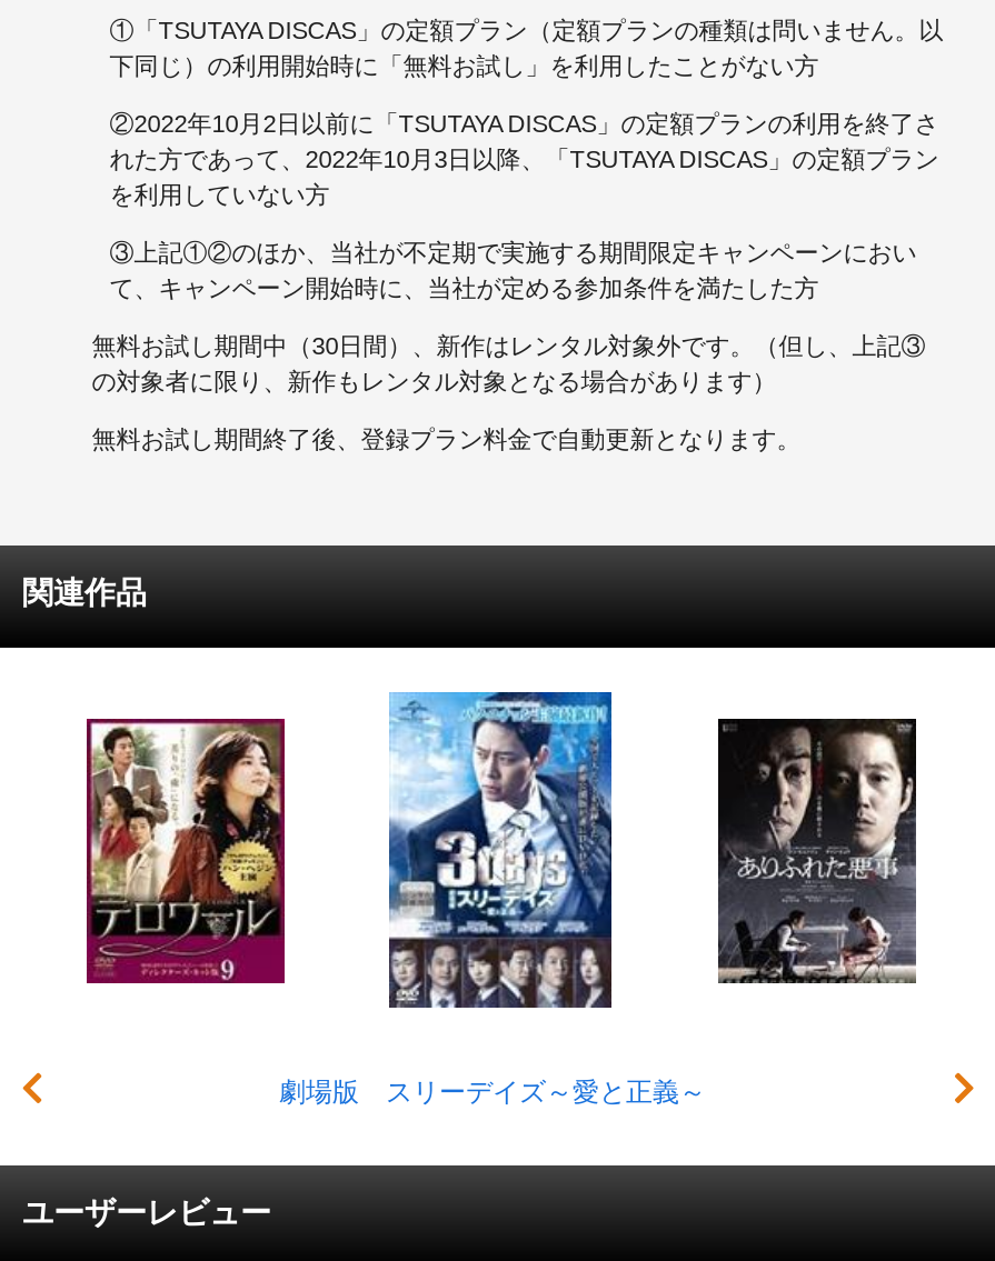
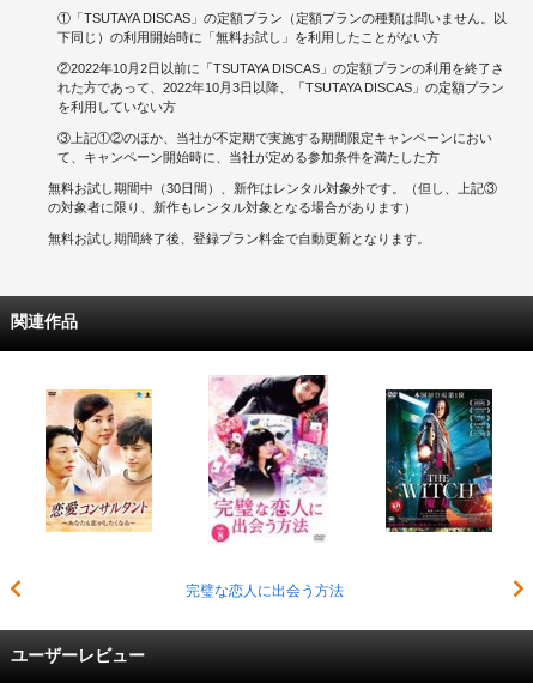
- [image]
- 劇場版 スリーデイズ～愛と正義～
+ [image]
+ 完璧な恋人に出会う方法

- [image]
+ [image]

- [image]
+ [image]
